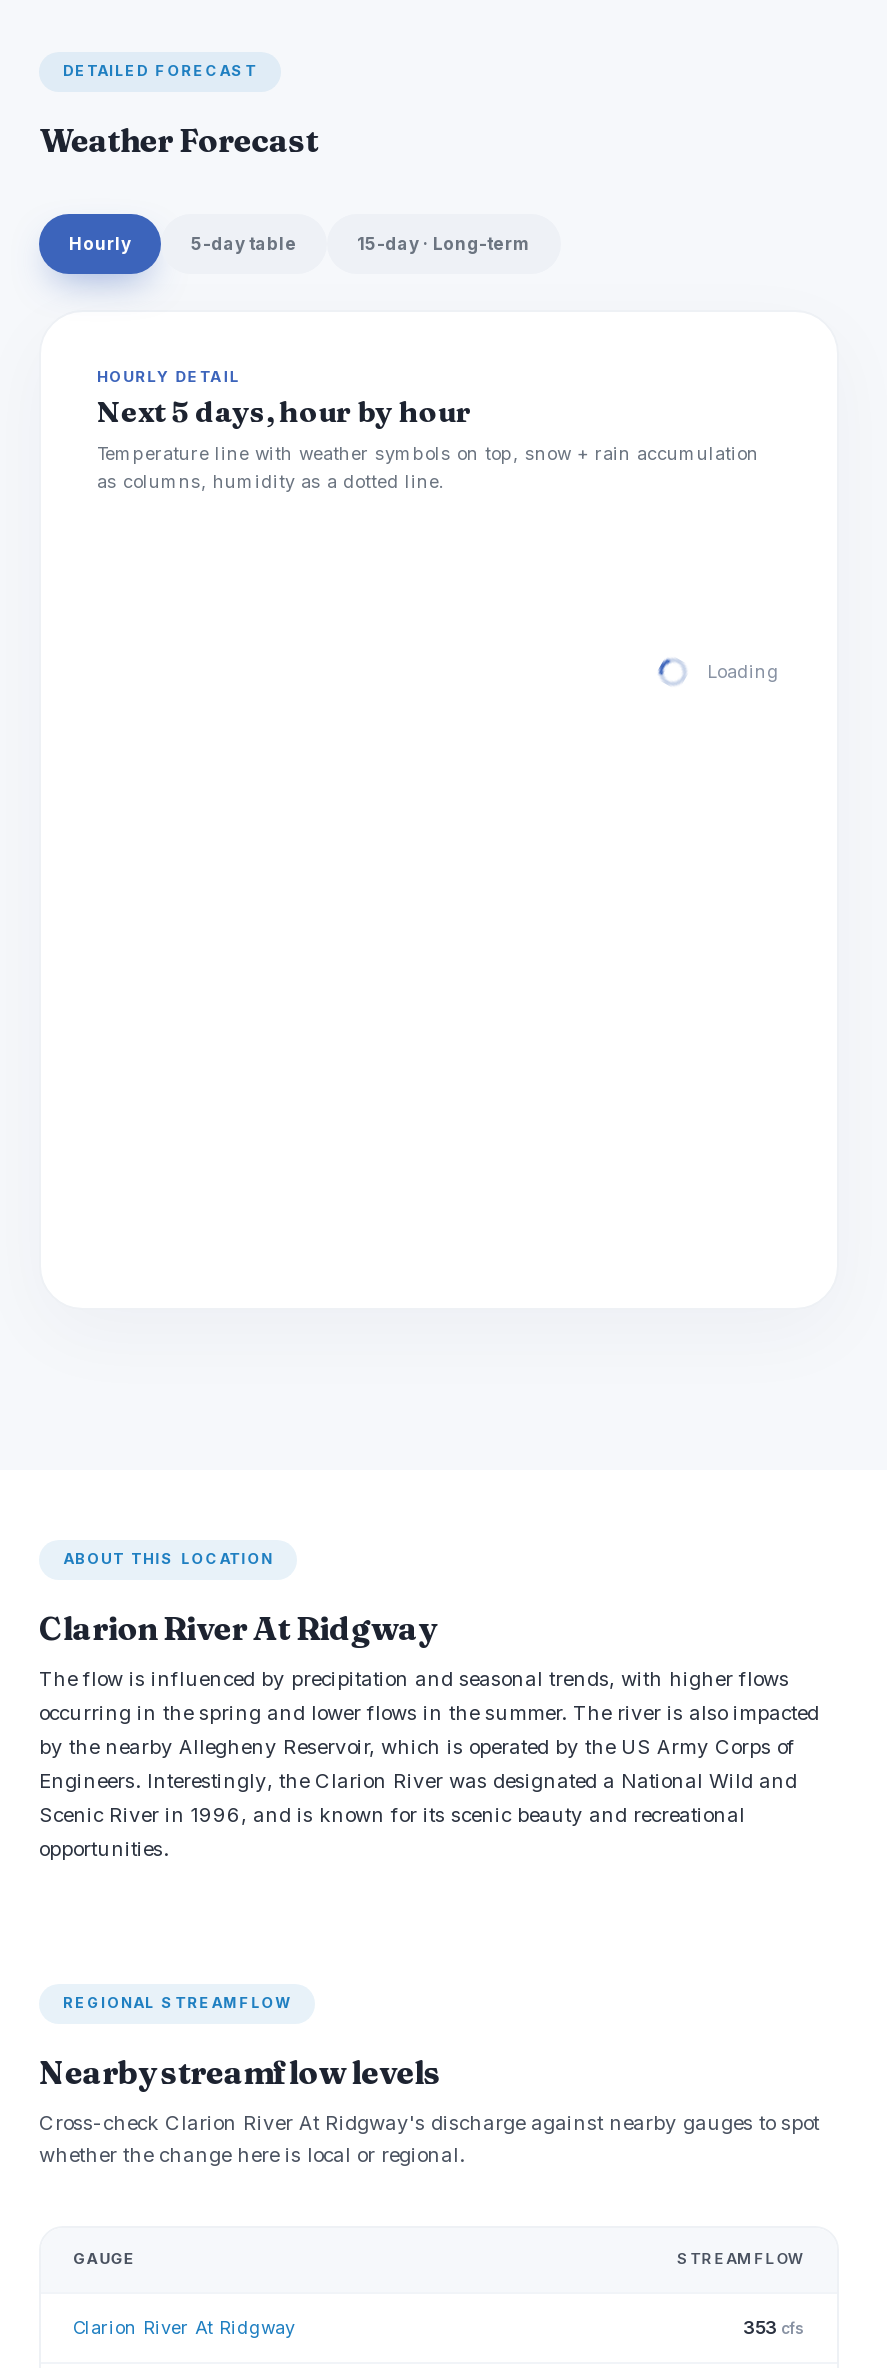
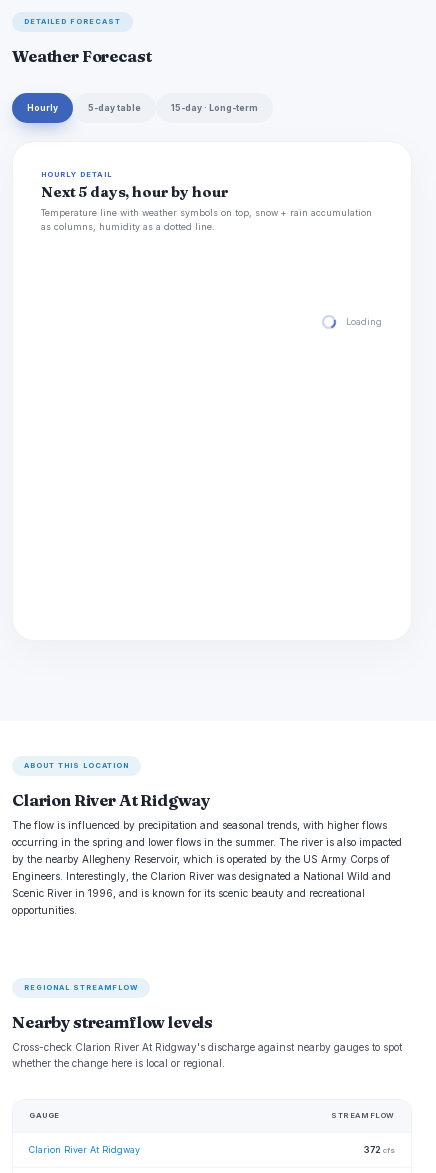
- 353 cfs
+ 372 cfs
